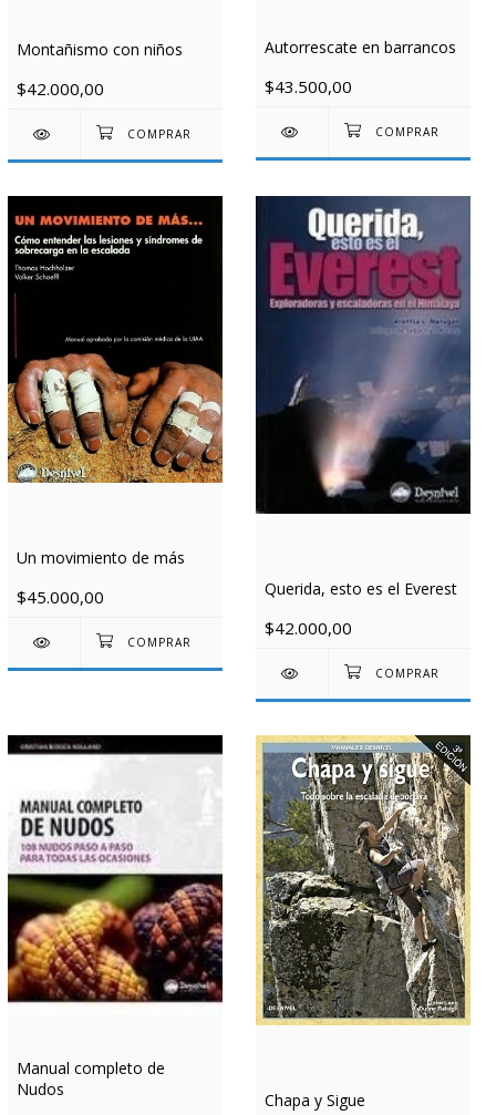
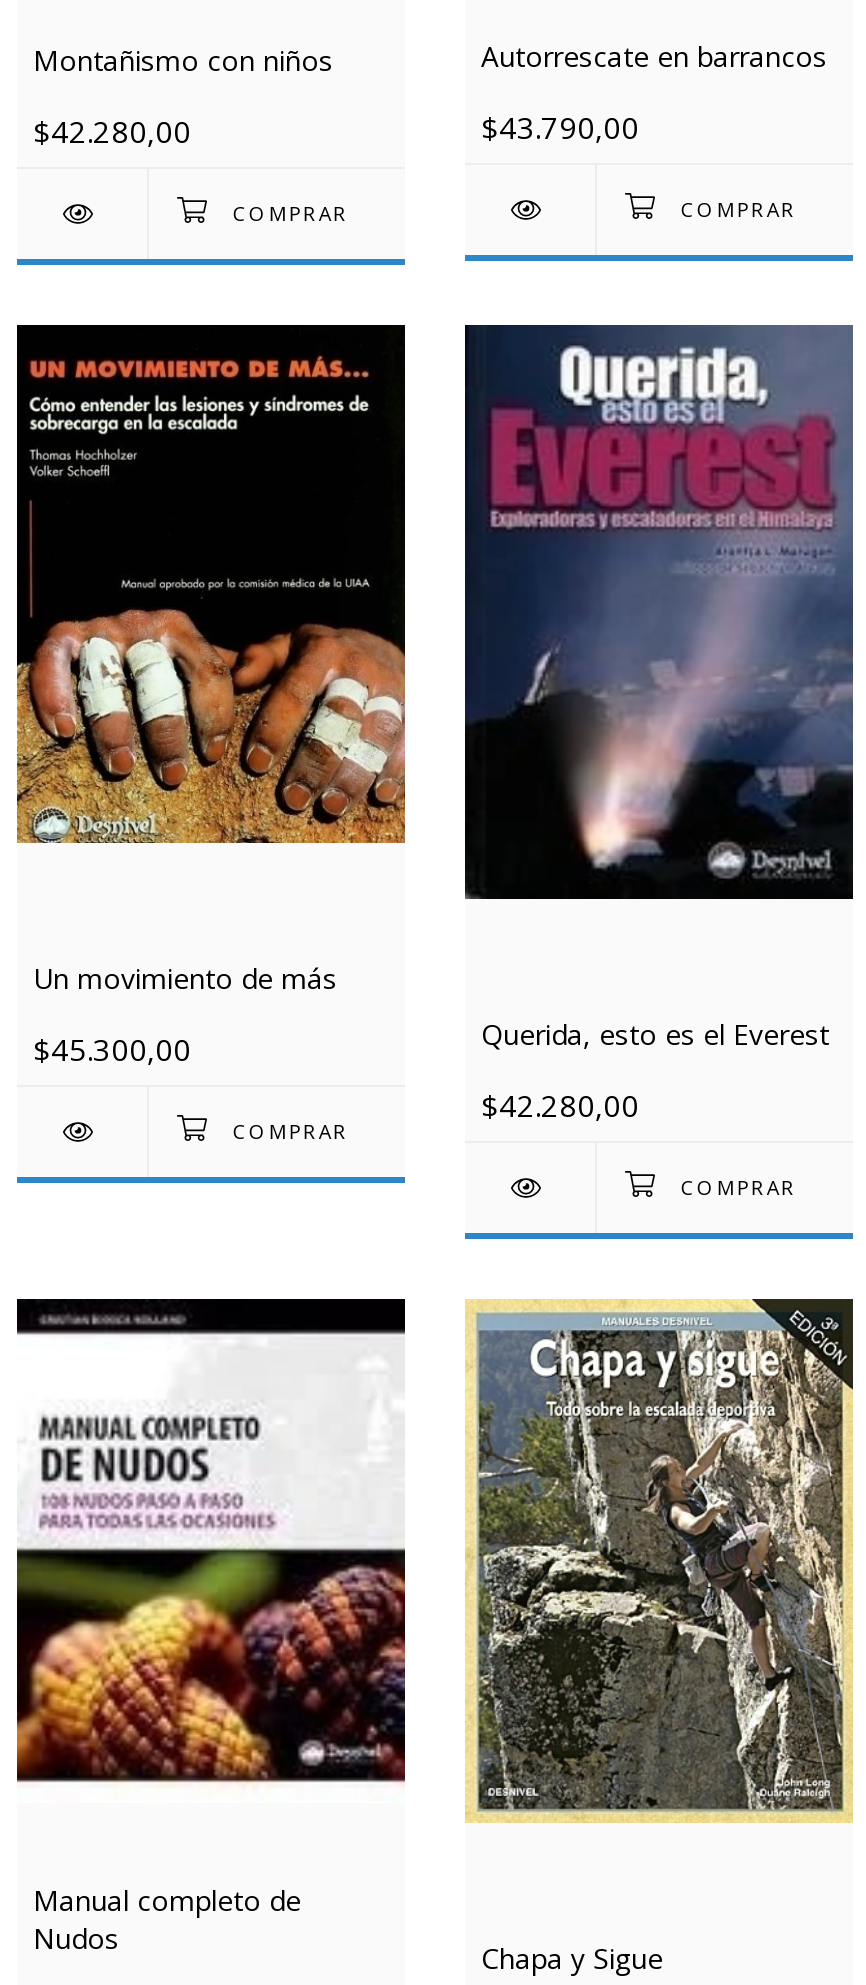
- $42.000,00
+ $42.280,00

- $43.500,00
+ $43.790,00

- $45.000,00
+ $45.300,00

- $42.000,00
+ $42.280,00
